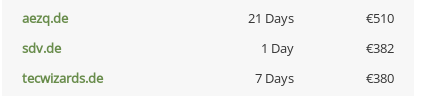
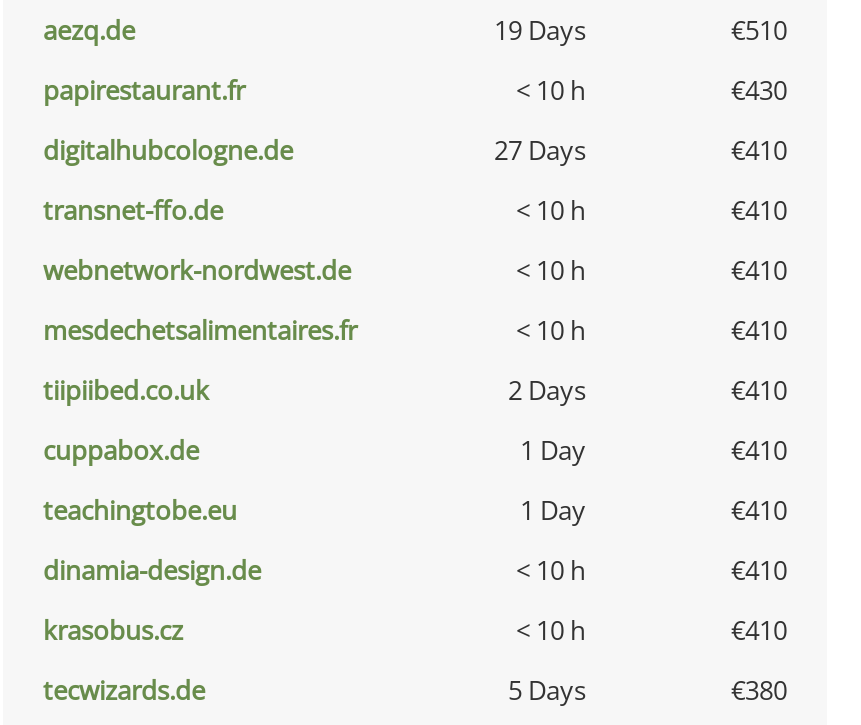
- 21 Days
+ 19 Days

- sdv.de
+ papirestaurant.fr
+ < 10 h
+ €430
+ digitalhubcologne.de
+ 27 Days
+ €410
+ transnet-ffo.de
+ < 10 h
+ €410
+ webnetwork-nordwest.de
+ < 10 h
+ €410
+ mesdechetsalimentaires.fr
+ < 10 h
+ €410
+ tiipiibed.co.uk
+ 2 Days
+ €410
+ cuppabox.de

- €382
+ €410
+ teachingtobe.eu
+ 1 Day
+ €410
+ dinamia-design.de
+ < 10 h
+ €410
+ krasobus.cz
+ < 10 h
+ €410

- 7 Days
+ 5 Days
